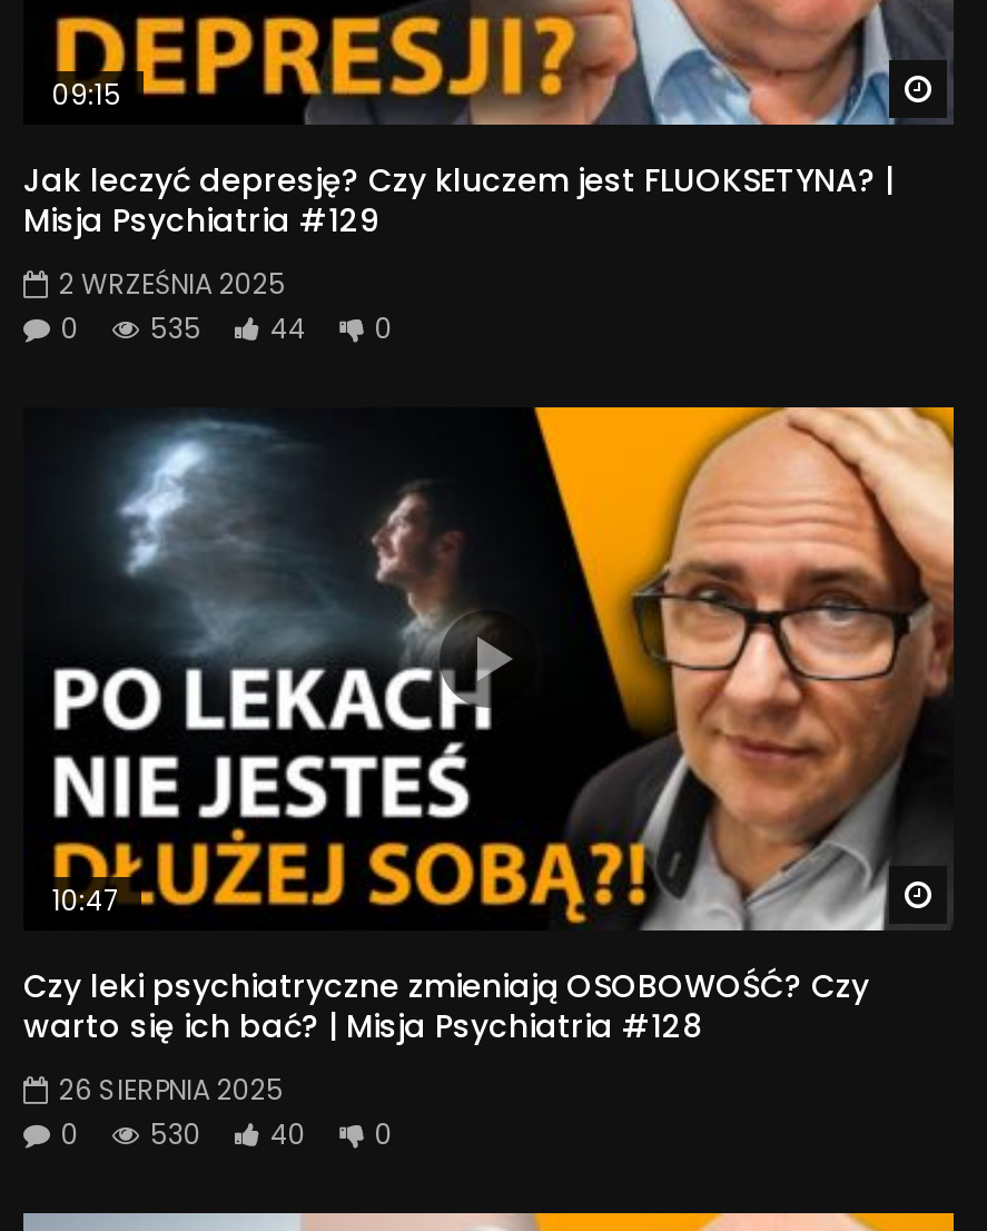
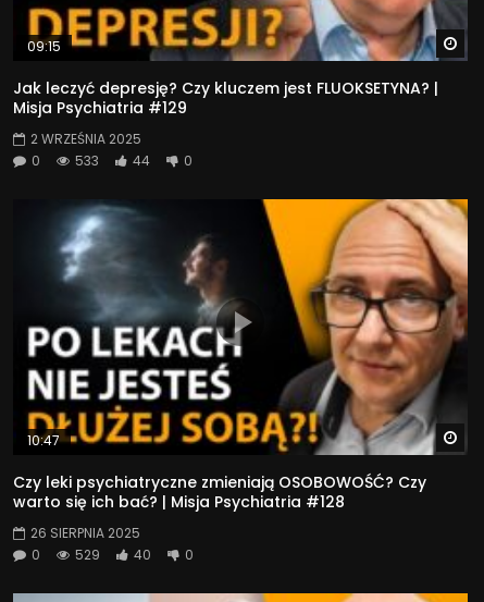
- 0 535 44 0
+ 0 533 44 0

- 0 530 40 0
+ 0 529 40 0
